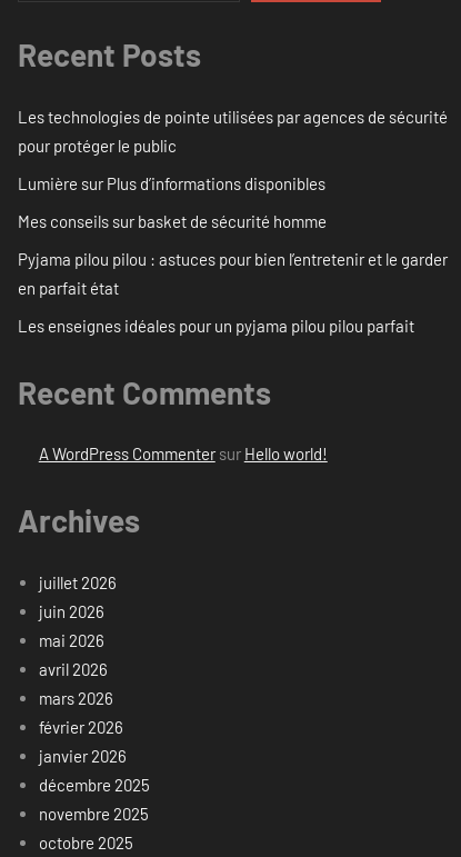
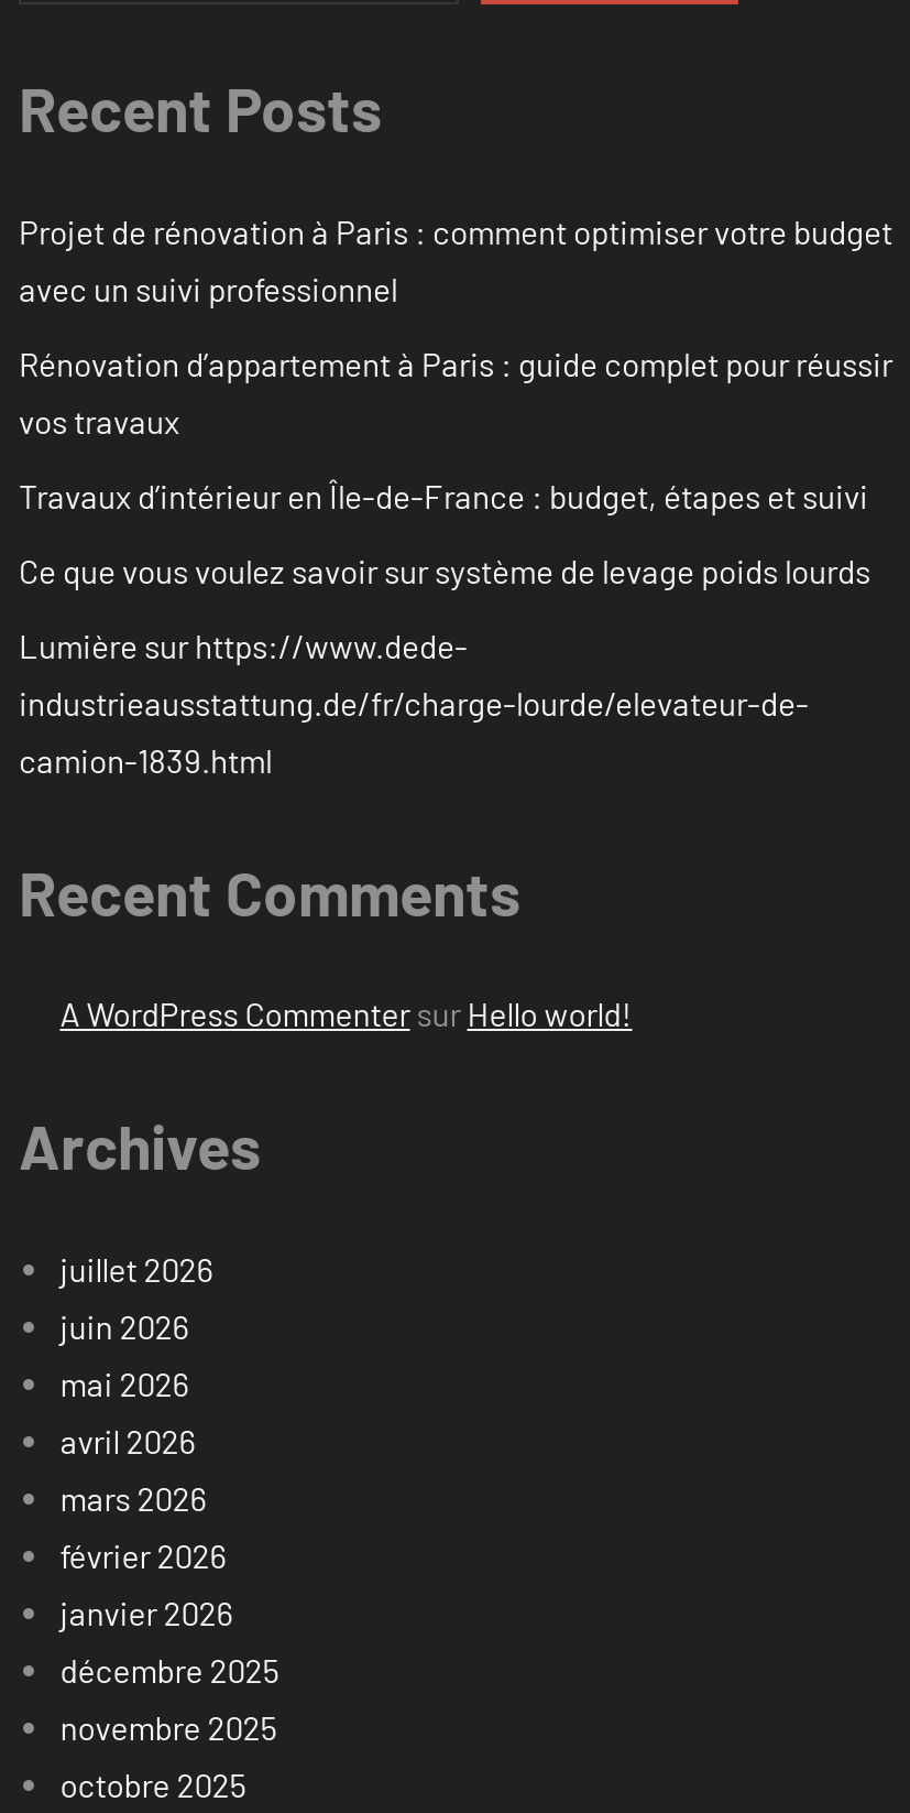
- Les technologies de pointe utilisées par agences de sécurité
- pour protéger le public
+ Projet de rénovation à Paris : comment optimiser votre budget
+ avec un suivi professionnel

- Lumière sur Plus d’informations disponibles
+ Rénovation d’appartement à Paris : guide complet pour réussir
+ vos travaux

- Mes conseils sur basket de sécurité homme
+ Travaux d’intérieur en Île-de-France : budget, étapes et suivi

- Pyjama pilou pilou : astuces pour bien l’entretenir et le garder
- en parfait état
+ Ce que vous voulez savoir sur système de levage poids lourds

- Les enseignes idéales pour un pyjama pilou pilou parfait
+ Lumière sur https://www.dede-
+ industrieausstattung.de/fr/charge-lourde/elevateur-de-
+ camion-1839.html
